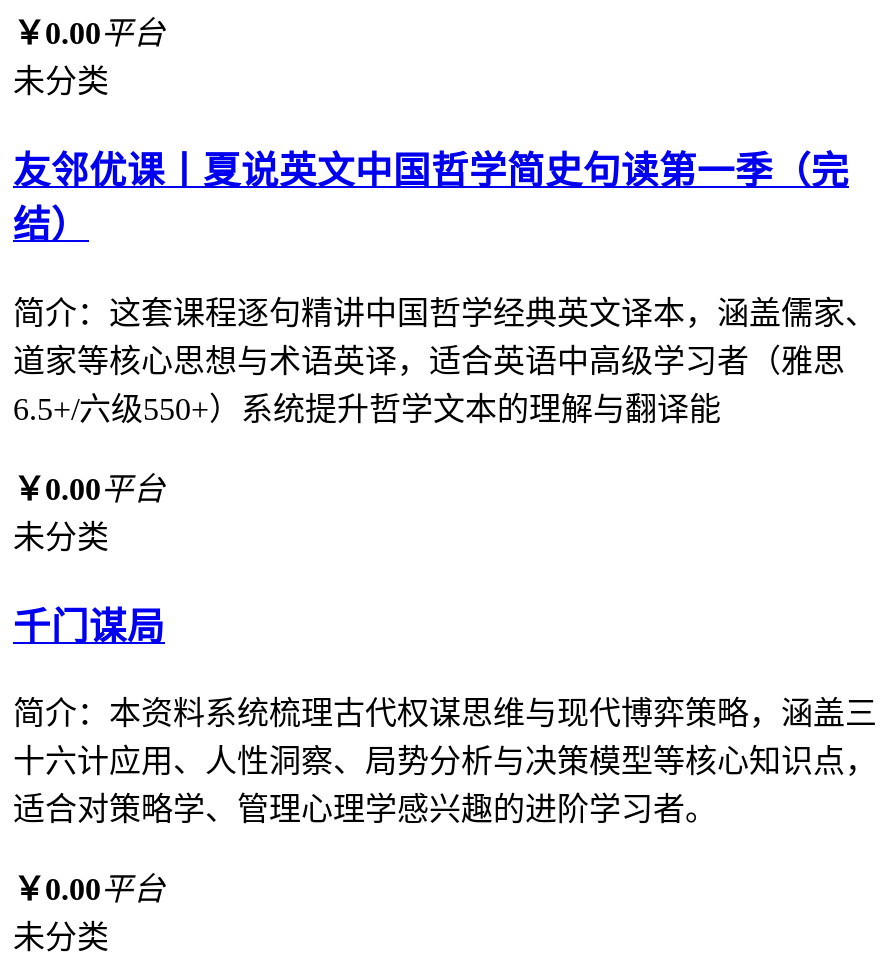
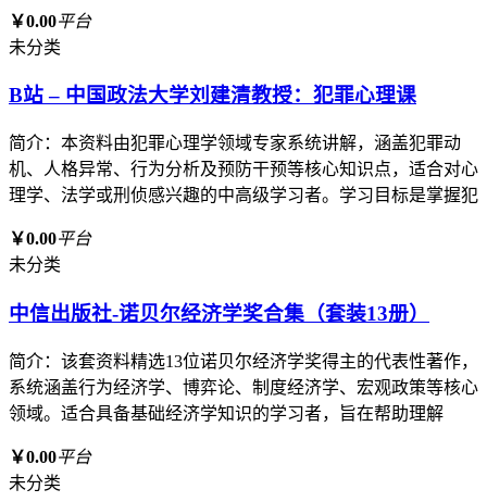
- 友邻优课丨夏说英文中国哲学简史句读第一季（完
- 结）
+ B站 – 中国政法大学刘建清教授：犯罪心理课

- 简介：这套课程逐句精讲中国哲学经典英文译本，涵盖儒家、
- 道家等核心思想与术语英译，适合英语中高级学习者（雅思
- 6.5+/六级550+）系统提升哲学文本的理解与翻译能
+ 简介：本资料由犯罪心理学领域专家系统讲解，涵盖犯罪动
+ 机、人格异常、行为分析及预防干预等核心知识点，适合对心
+ 理学、法学或刑侦感兴趣的中高级学习者。学习目标是掌握犯

- 千门谋局
+ 中信出版社-诺贝尔经济学奖合集（套装13册）

- 简介：本资料系统梳理古代权谋思维与现代博弈策略，涵盖三
- 十六计应用、人性洞察、局势分析与决策模型等核心知识点，
- 适合对策略学、管理心理学感兴趣的进阶学习者。
+ 简介：该套资料精选13位诺贝尔经济学奖得主的代表性著作，
+ 系统涵盖行为经济学、博弈论、制度经济学、宏观政策等核心
+ 领域。适合具备基础经济学知识的学习者，旨在帮助理解
